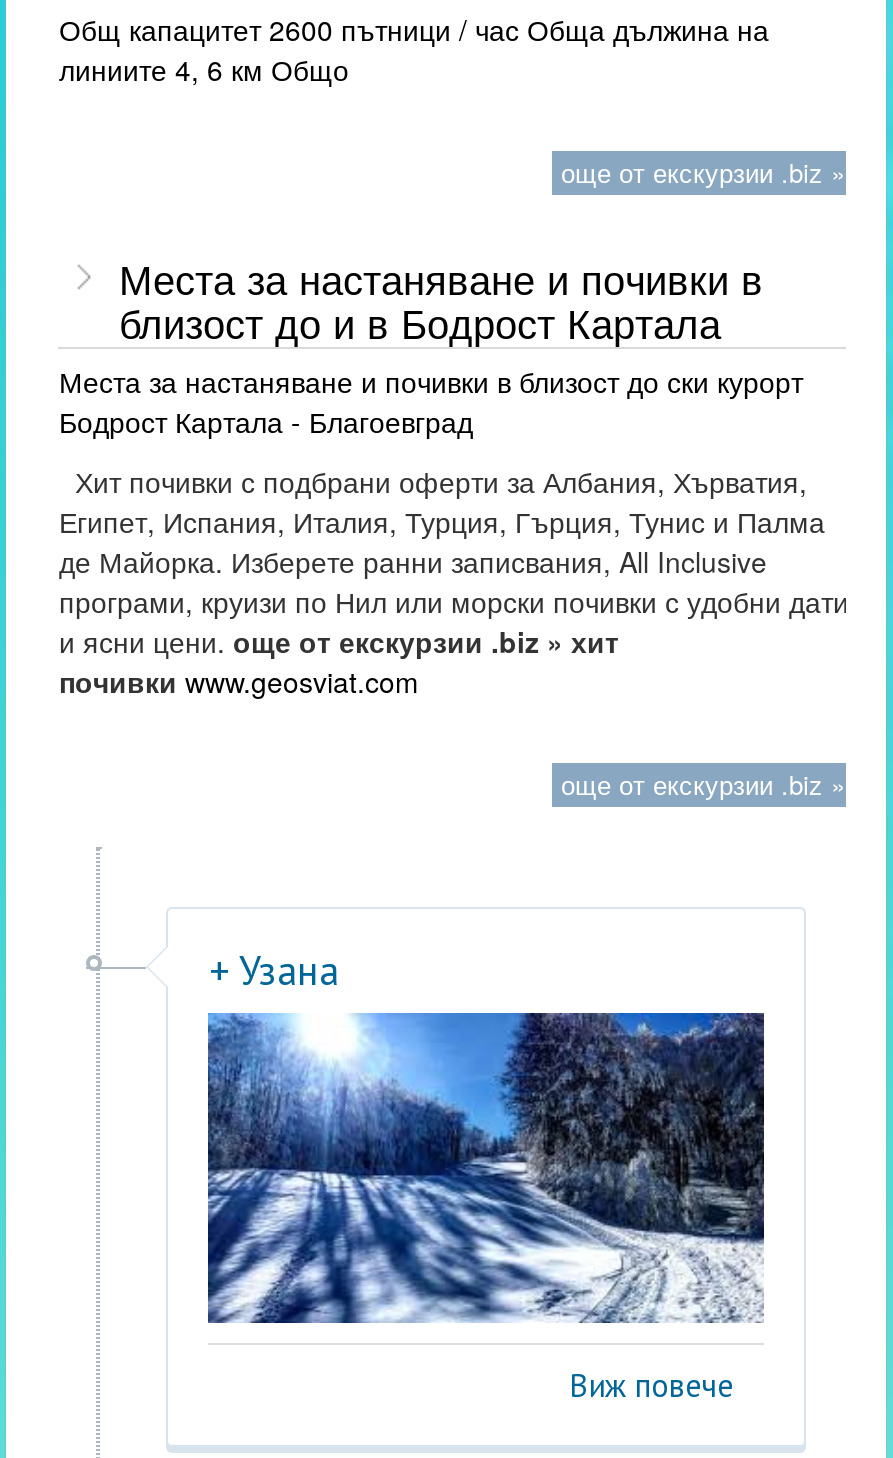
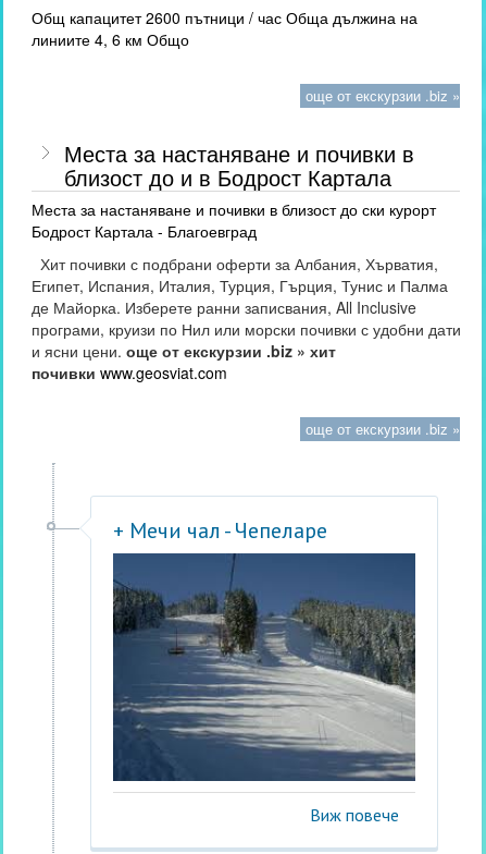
- + Узана
+ + Мечи чал - Чепеларе

- [image]
+ [image]
